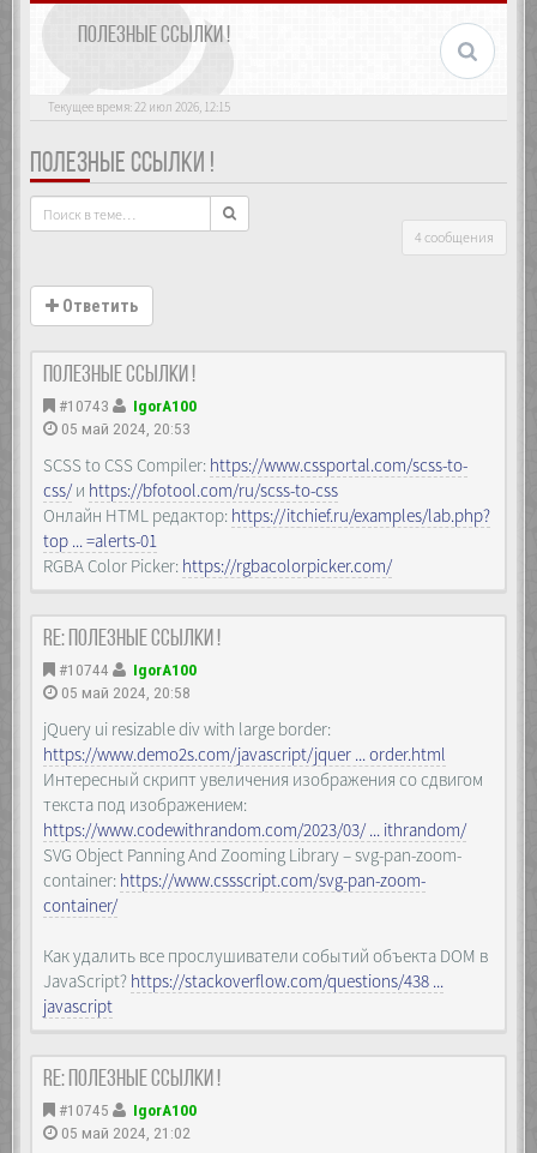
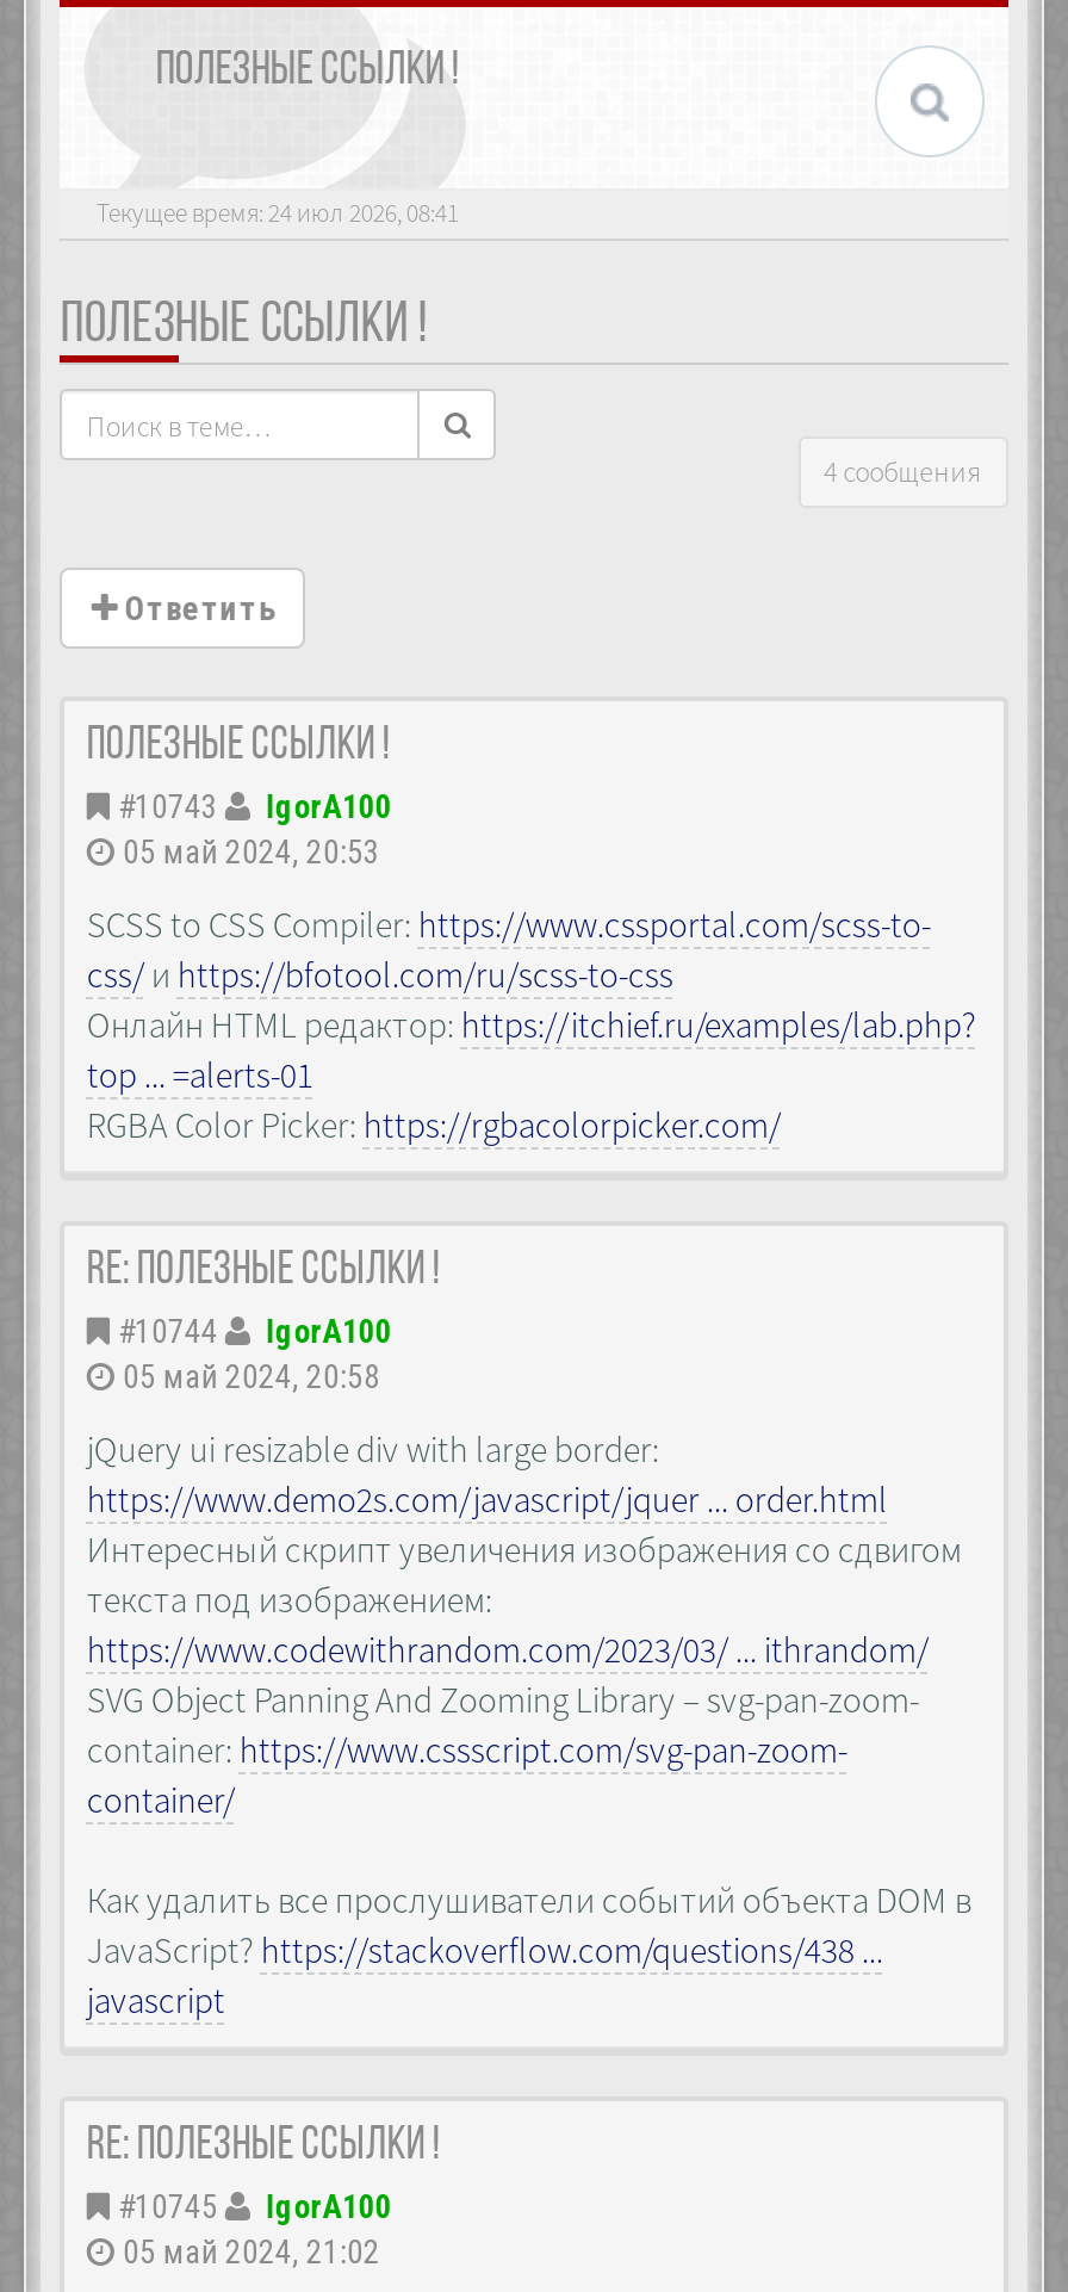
- Текущее время: 22 июл 2026, 12:15
+ Текущее время: 24 июл 2026, 08:41
